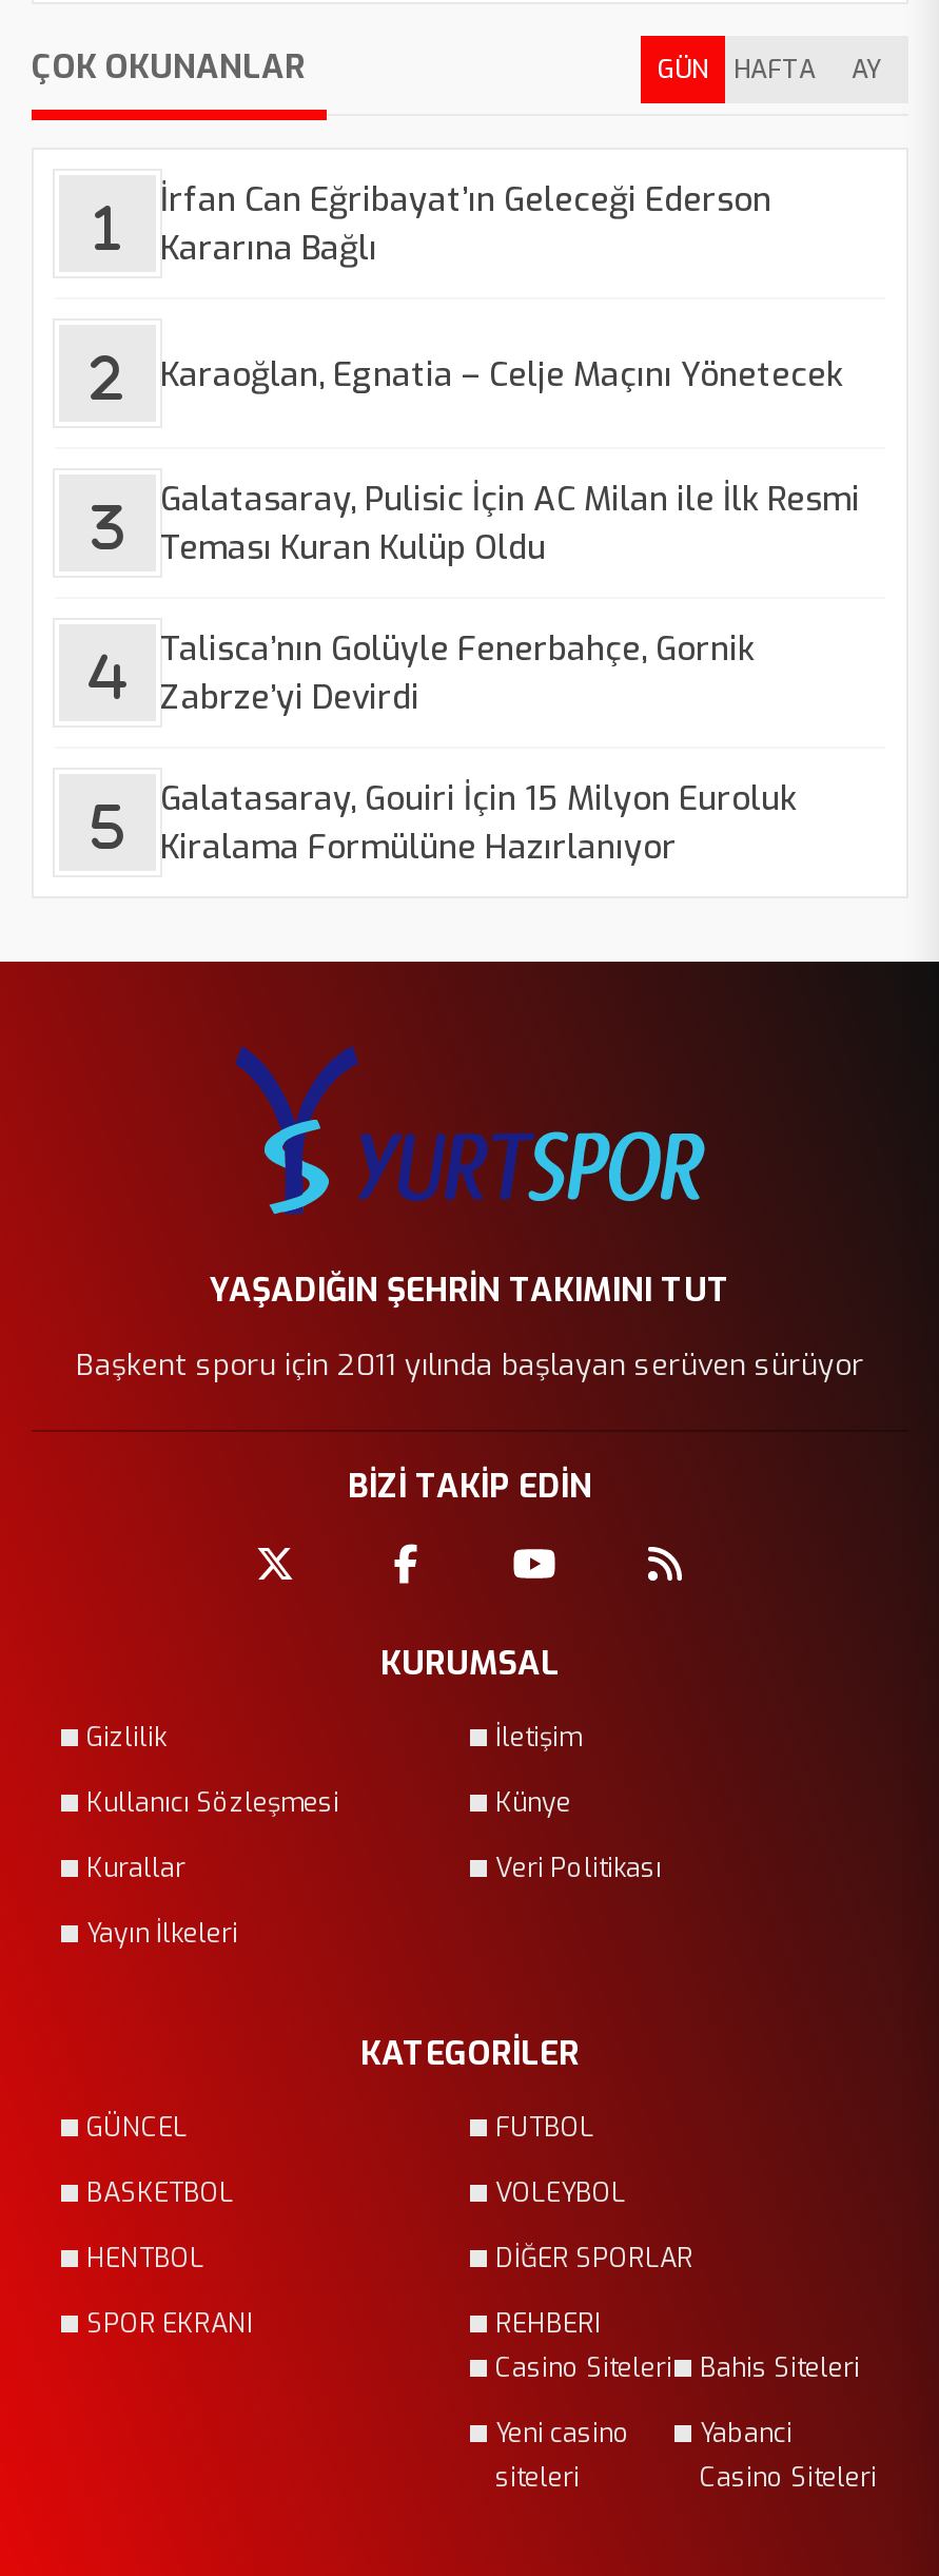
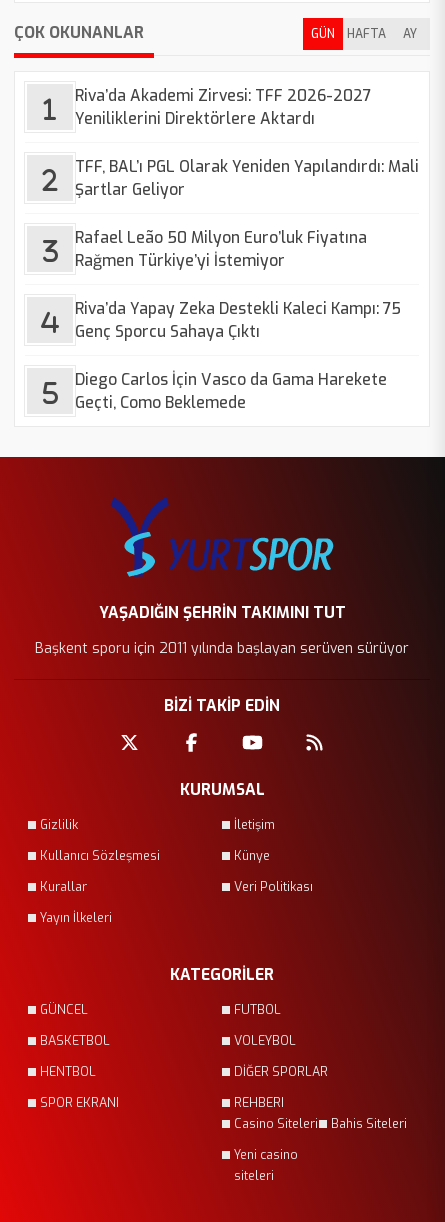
- İrfan Can Eğribayat’ın Geleceği Ederson
- Kararına Bağlı
+ Riva’da Akademi Zirvesi: TFF 2026-2027
+ Yeniliklerini Direktörlere Aktardı

- Karaoğlan, Egnatia – Celje Maçını Yönetecek
+ TFF, BAL’ı PGL Olarak Yeniden Yapılandırdı: Mali
+ Şartlar Geliyor

- Galatasaray, Pulisic İçin AC Milan ile İlk Resmi
- Teması Kuran Kulüp Oldu
+ Rafael Leão 50 Milyon Euro’luk Fiyatına
+ Rağmen Türkiye’yi İstemiyor

- Talisca’nın Golüyle Fenerbahçe, Gornik
- Zabrze’yi Devirdi
+ Riva’da Yapay Zeka Destekli Kaleci Kampı: 75
+ Genç Sporcu Sahaya Çıktı

- Galatasaray, Gouiri İçin 15 Milyon Euroluk
- Kiralama Formülüne Hazırlanıyor
+ Diego Carlos İçin Vasco da Gama Harekete
+ Geçti, Como Beklemede

- Yabanci
- Casino Siteleri
